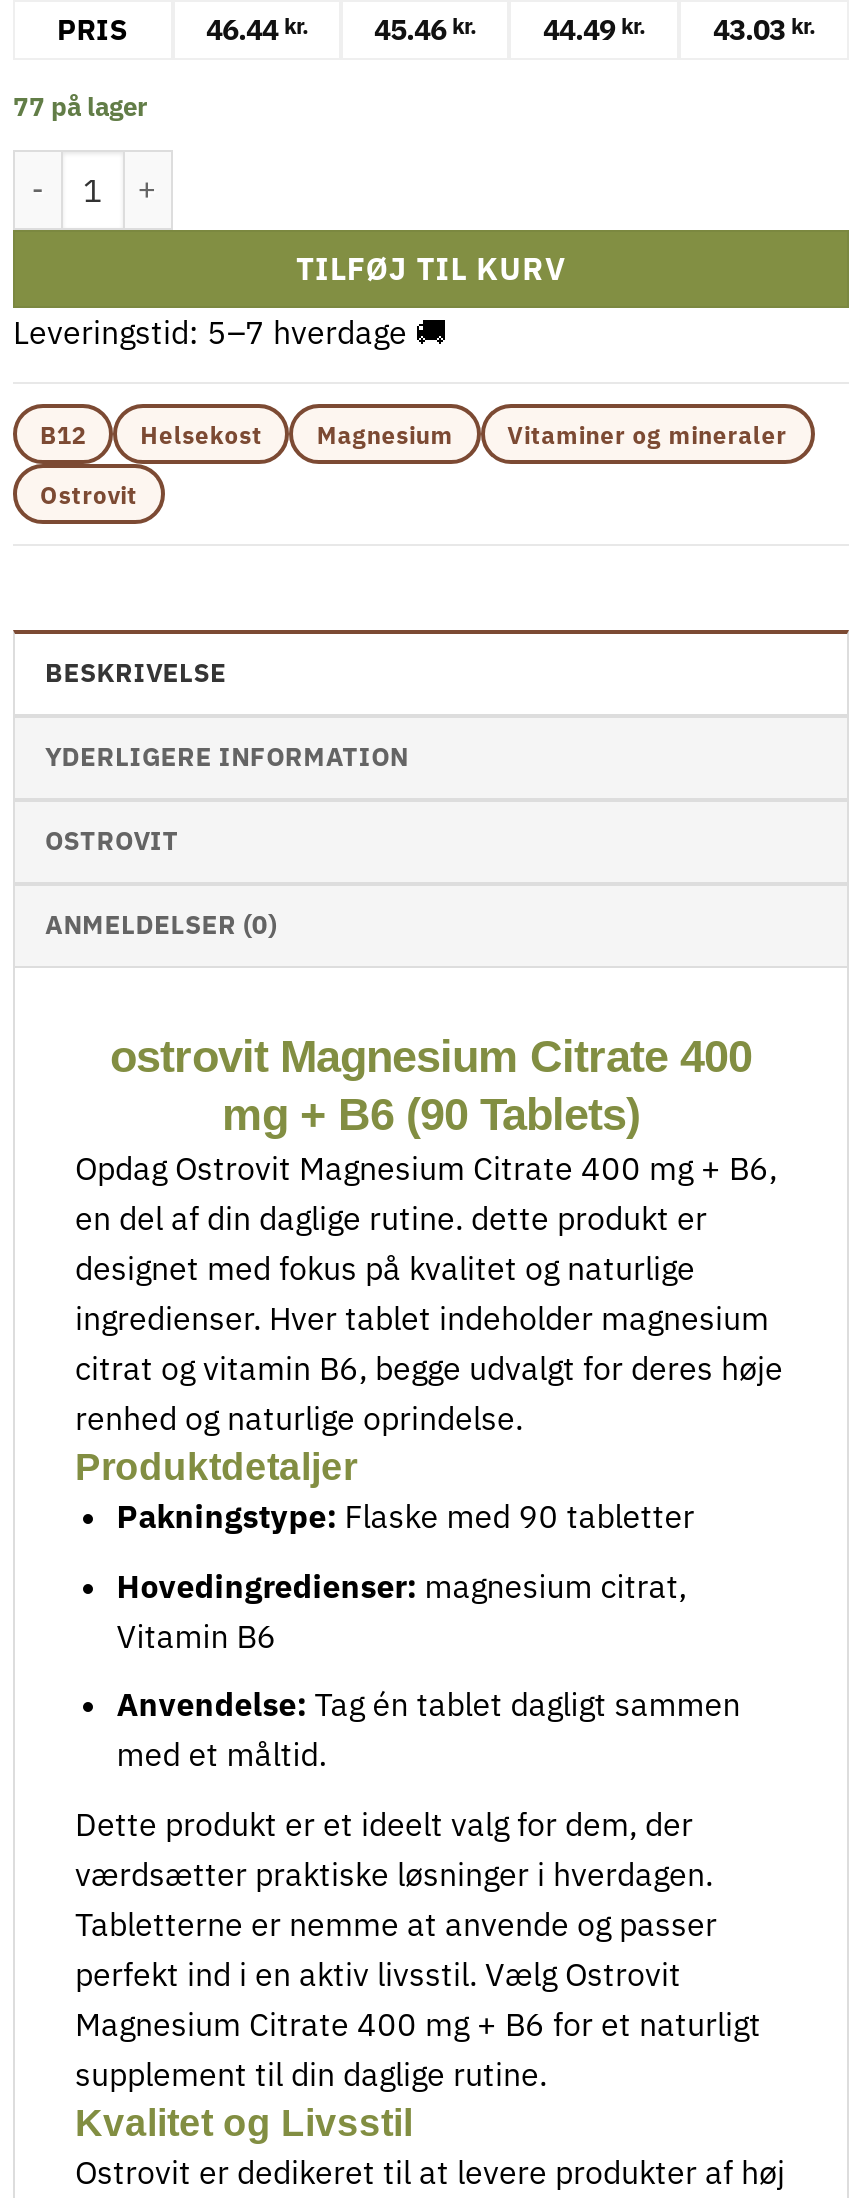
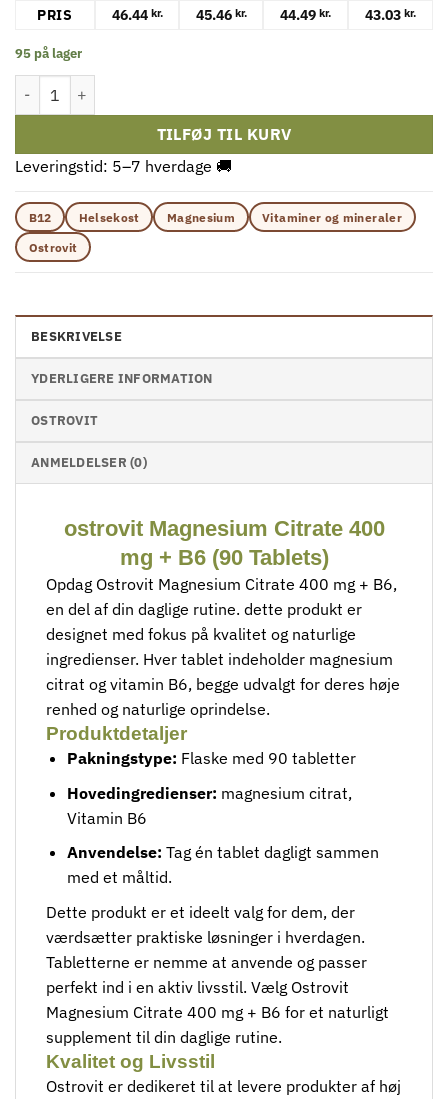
- 77 på lager
+ 95 på lager
